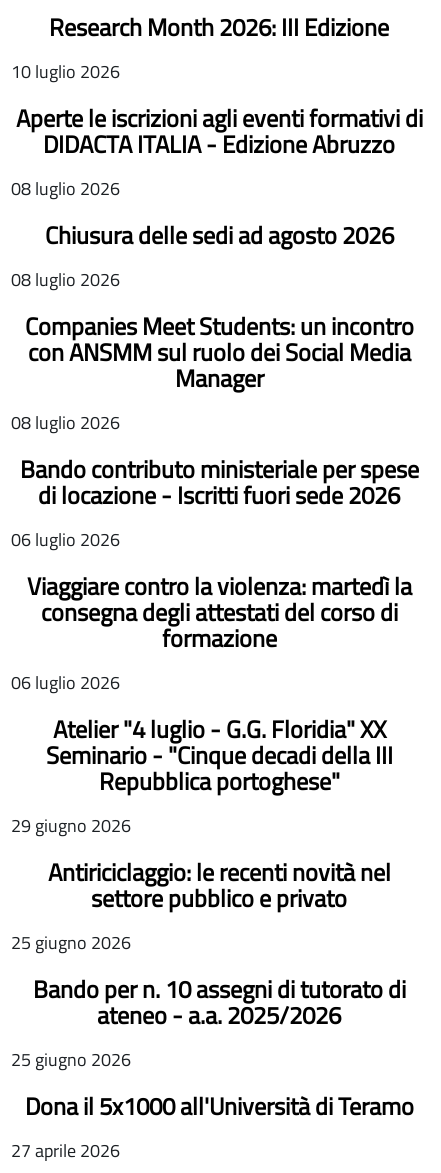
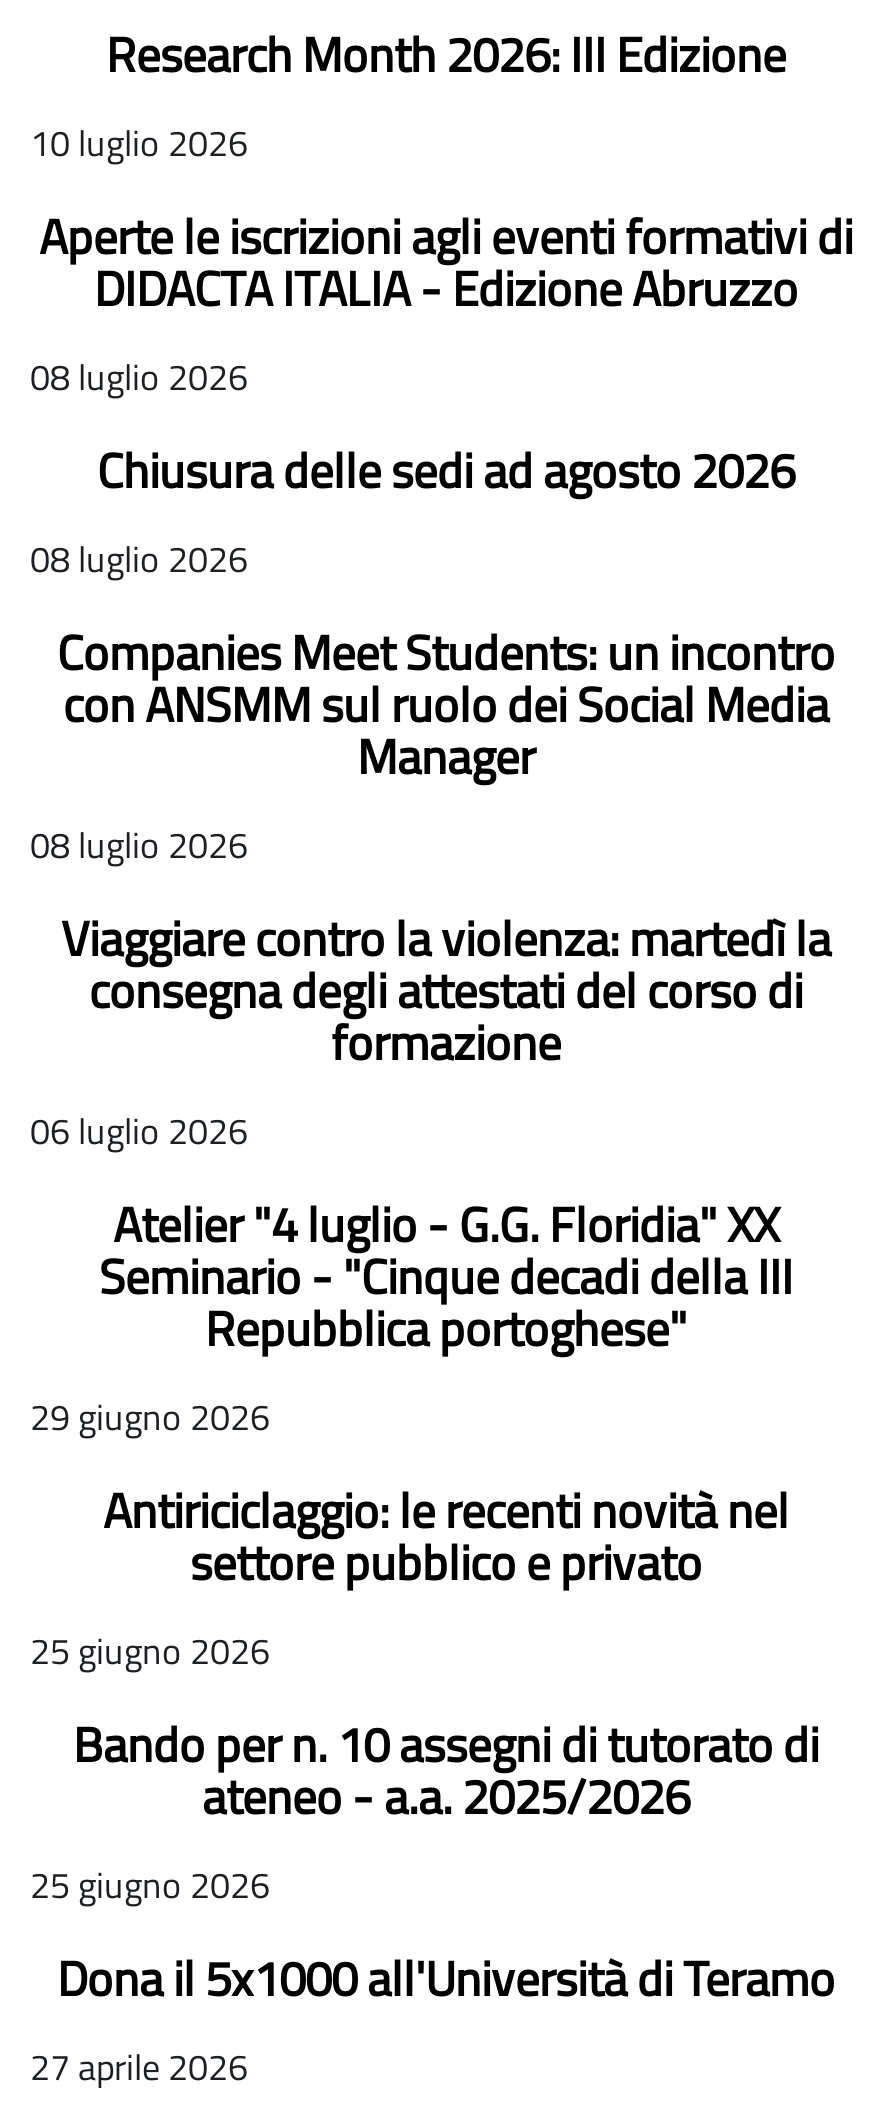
- Bando contributo ministeriale per spese
- di locazione - Iscritti fuori sede 2026
- 06 luglio 2026
